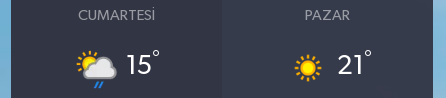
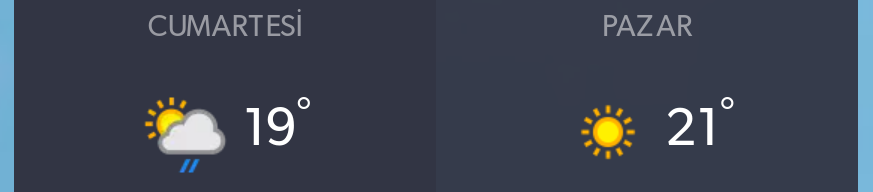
- 15°
+ 19°
